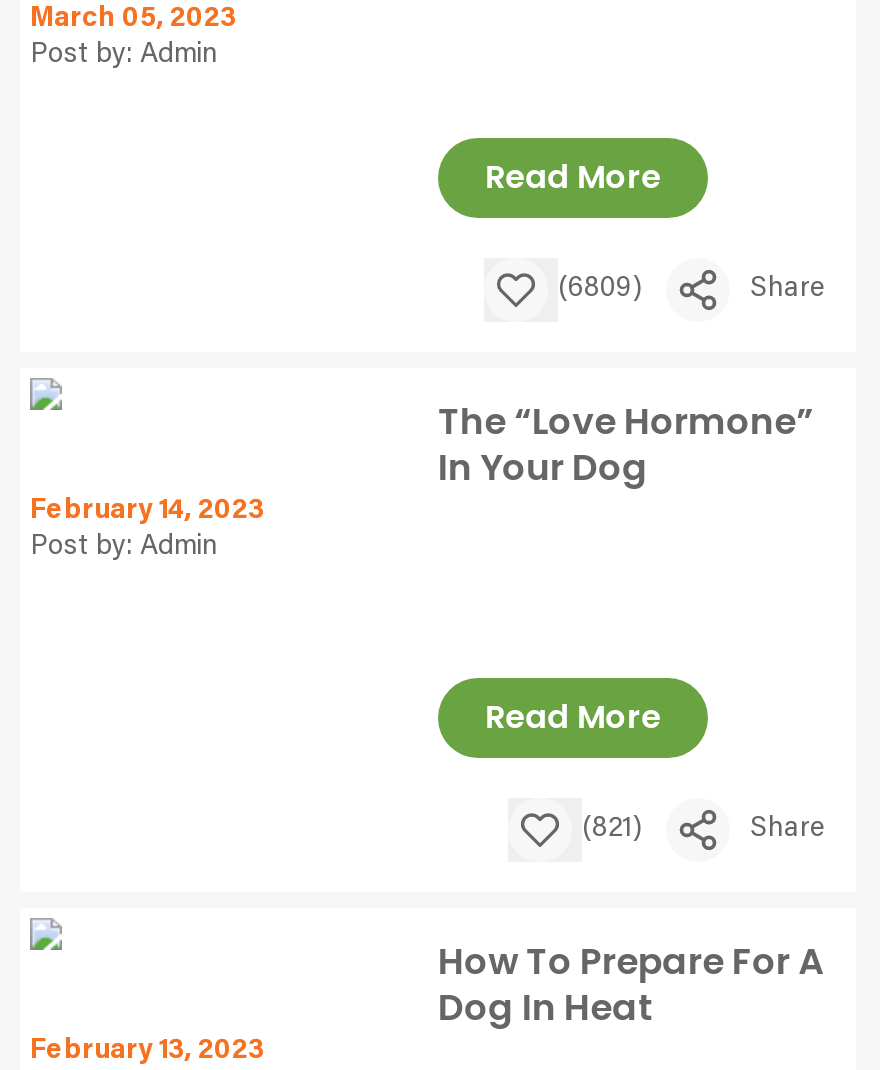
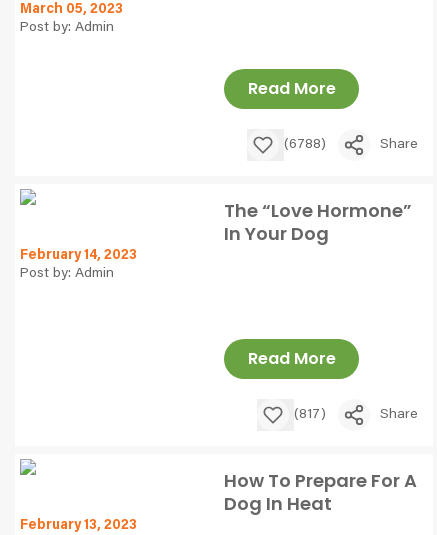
- (6809)
+ (6788)

- (821)
+ (817)
